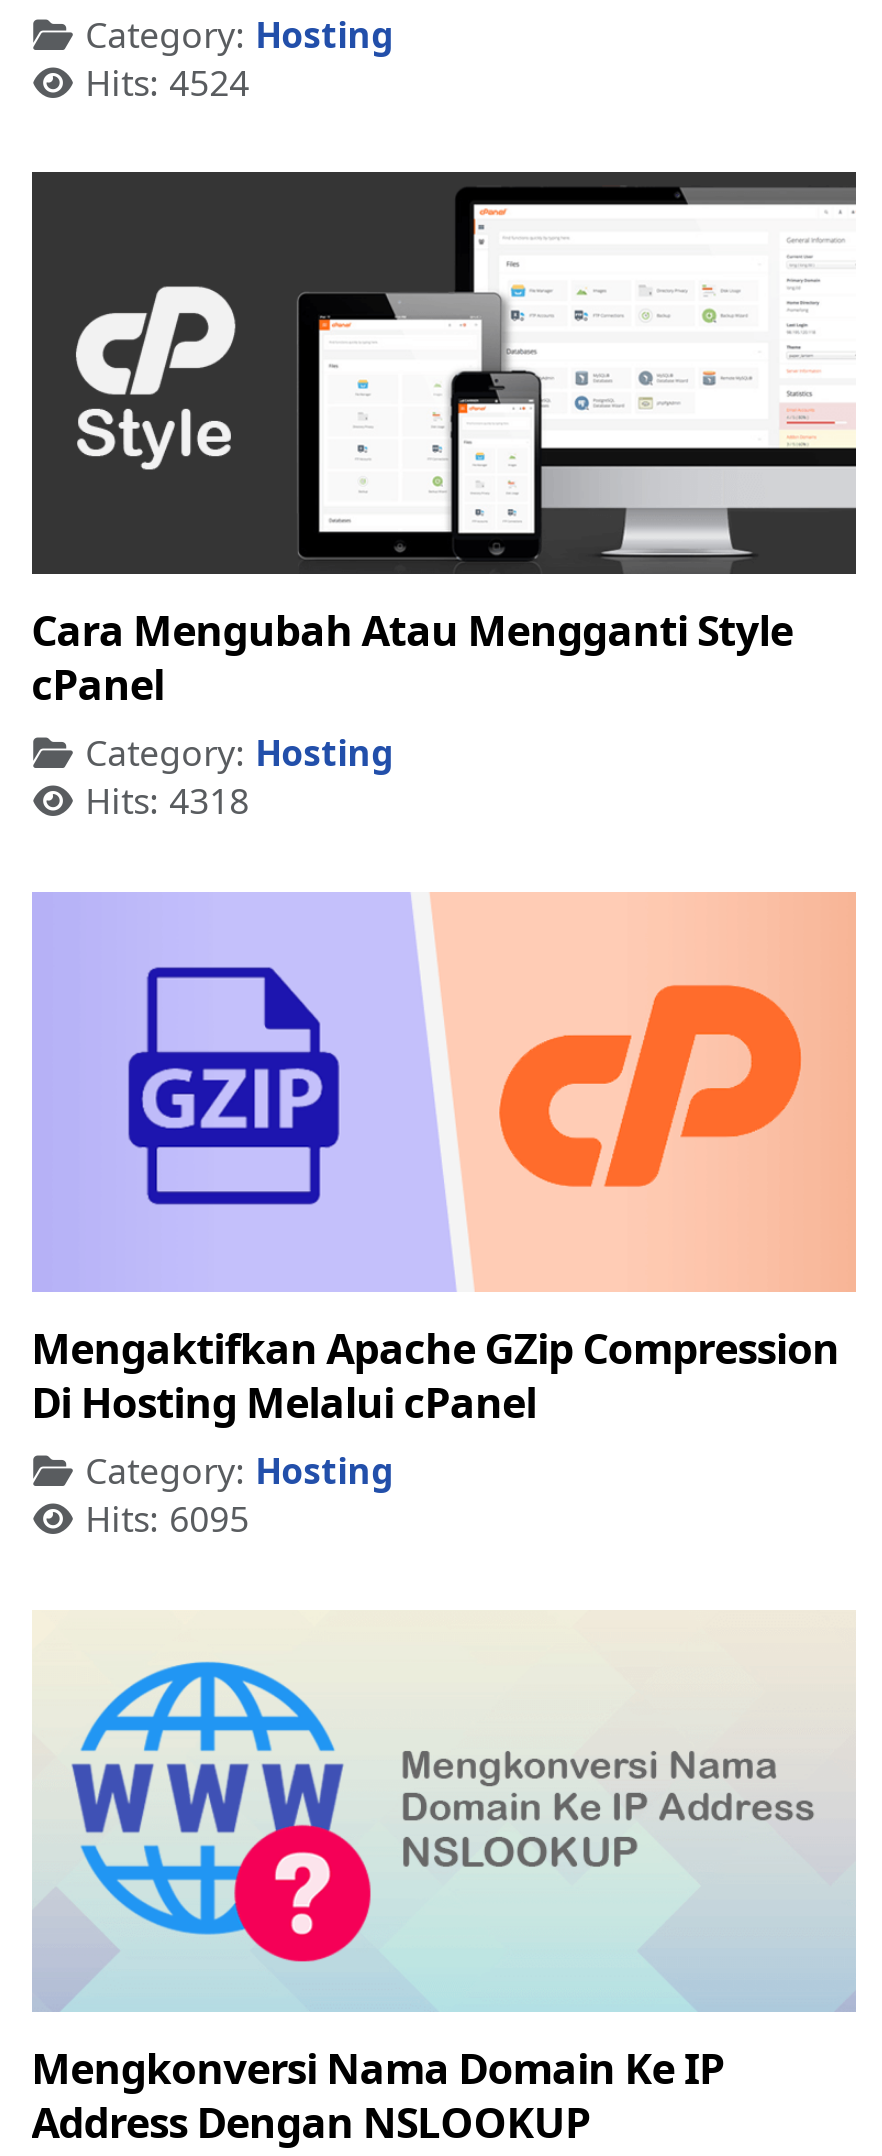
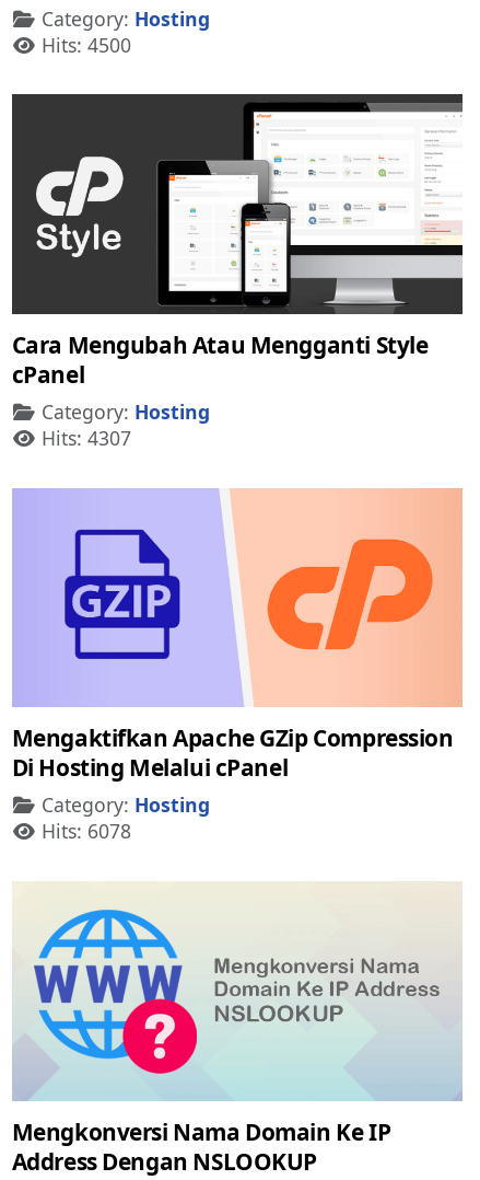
- Hits: 4524
+ Hits: 4500

- Hits: 4318
+ Hits: 4307

- Hits: 6095
+ Hits: 6078
